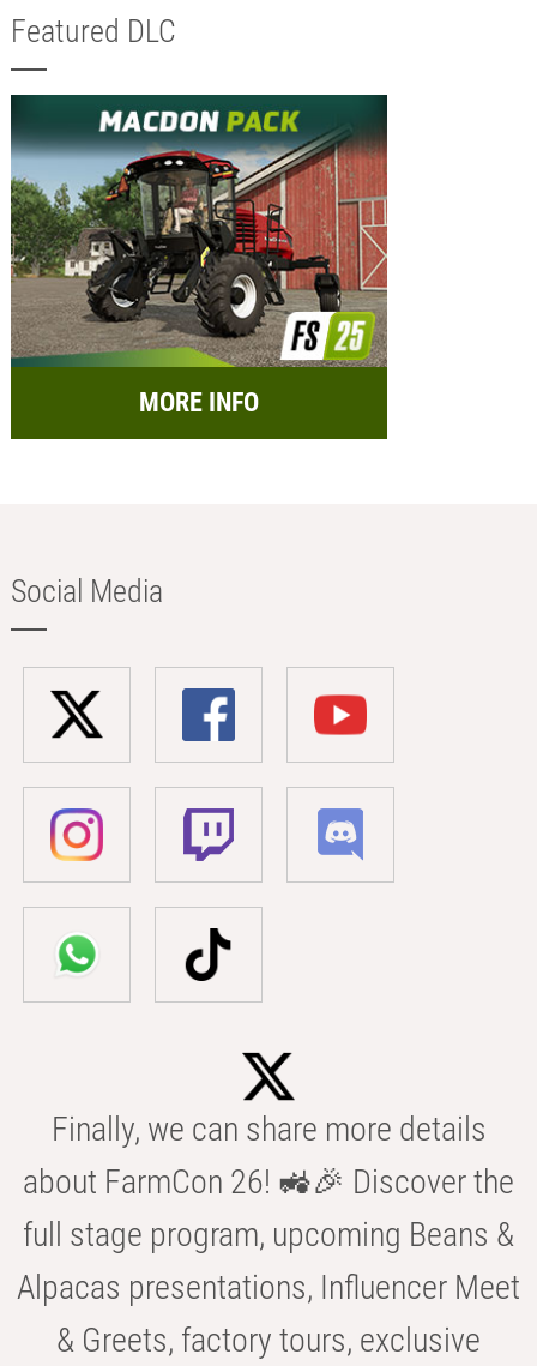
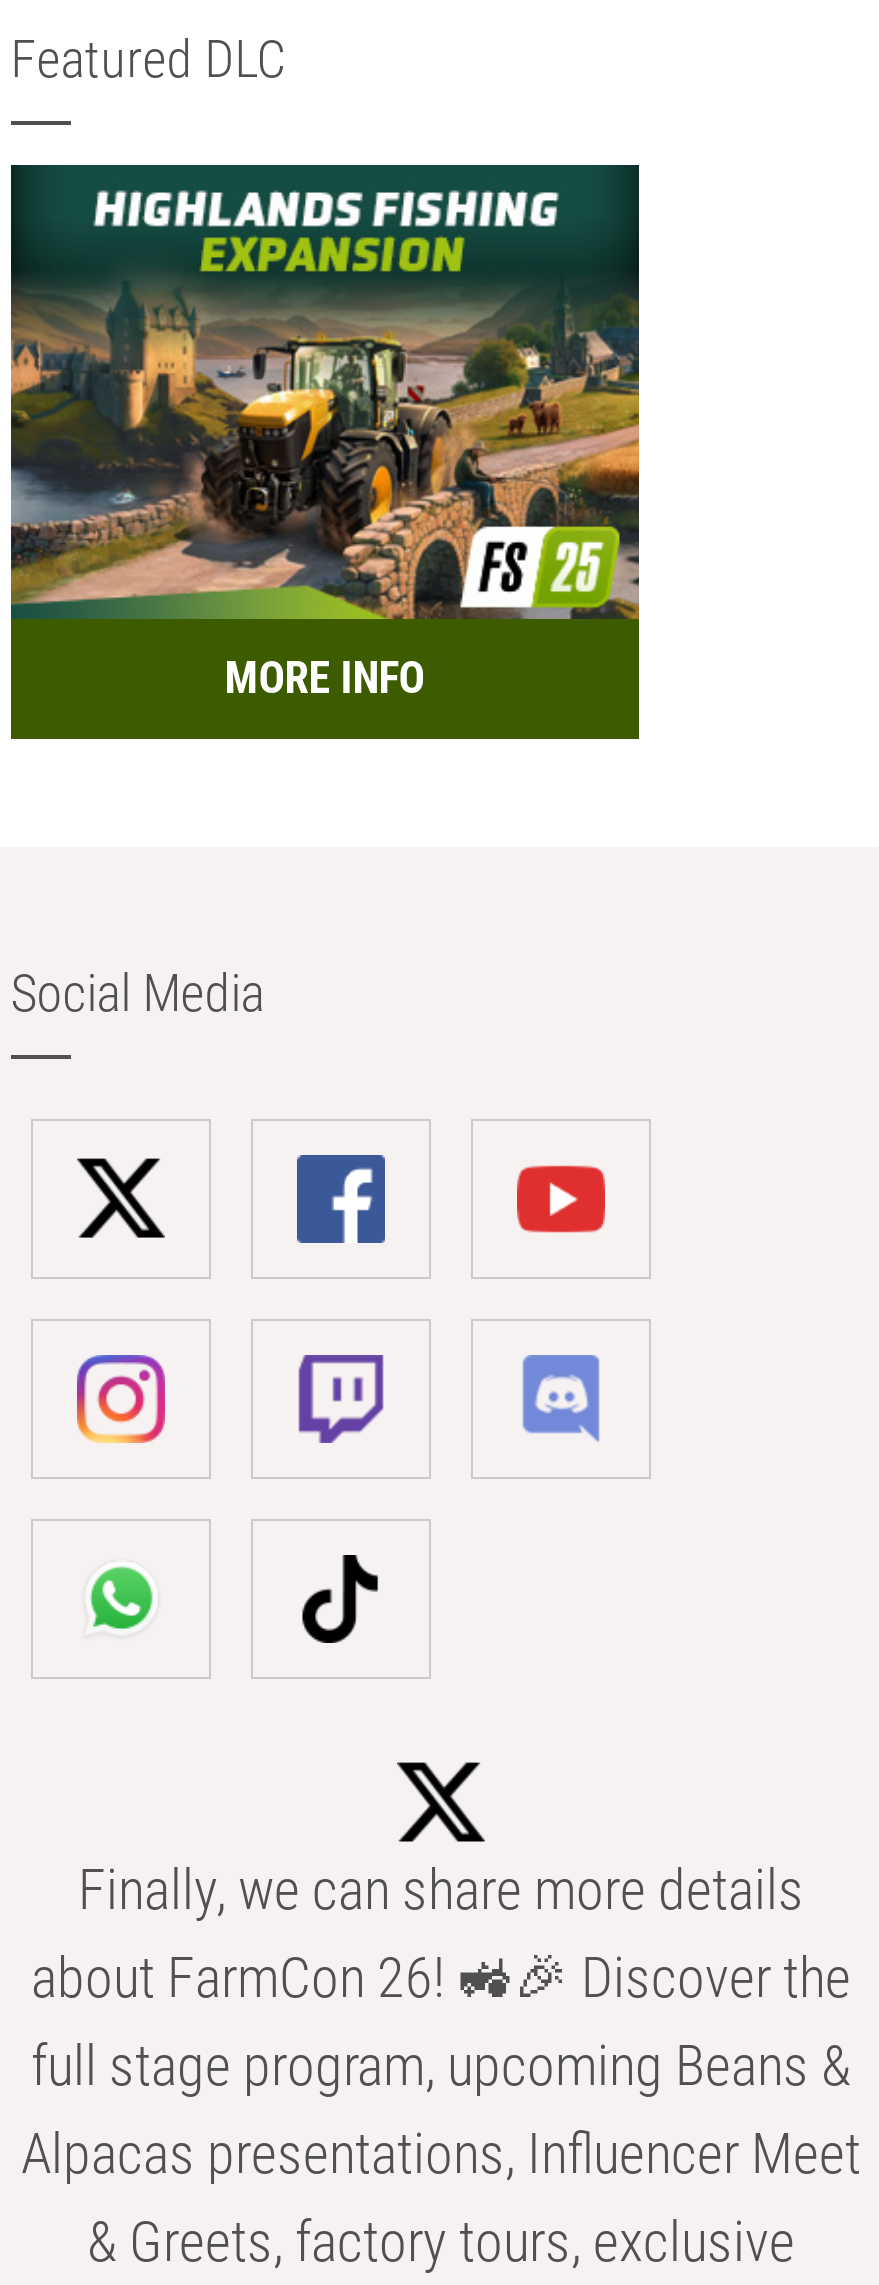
- [image]
+ [image]
